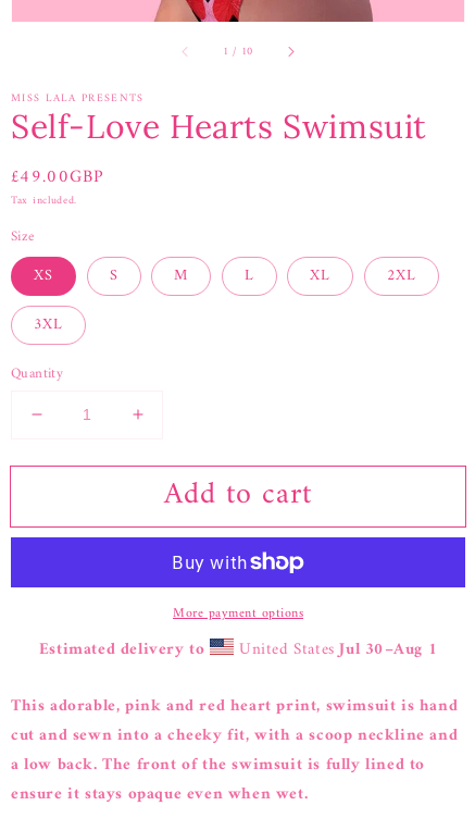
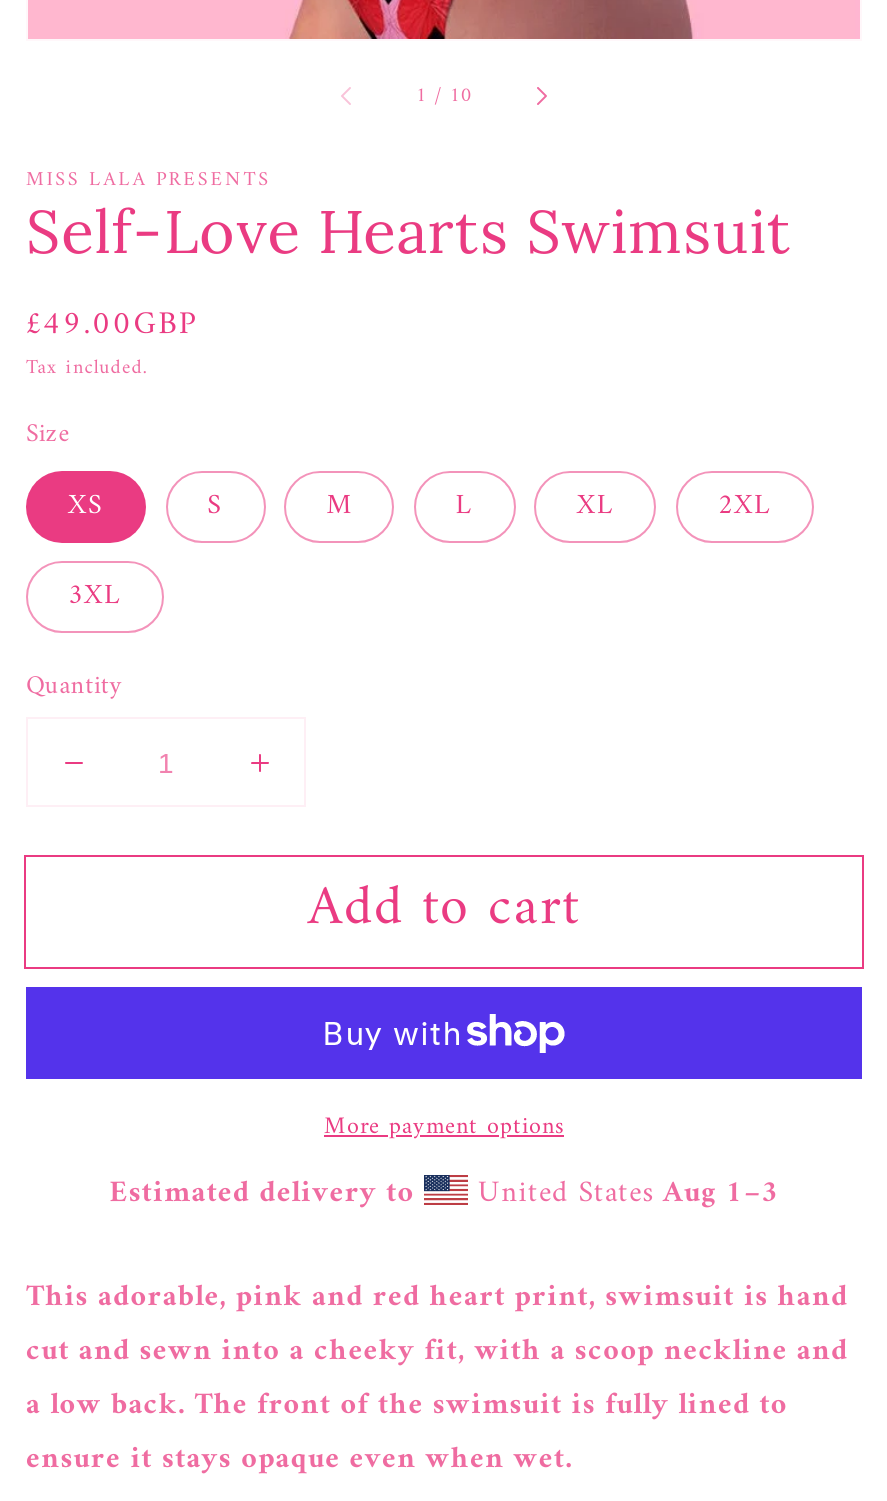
- United States Jul 30–Aug 1
+ United States Aug 1–3
